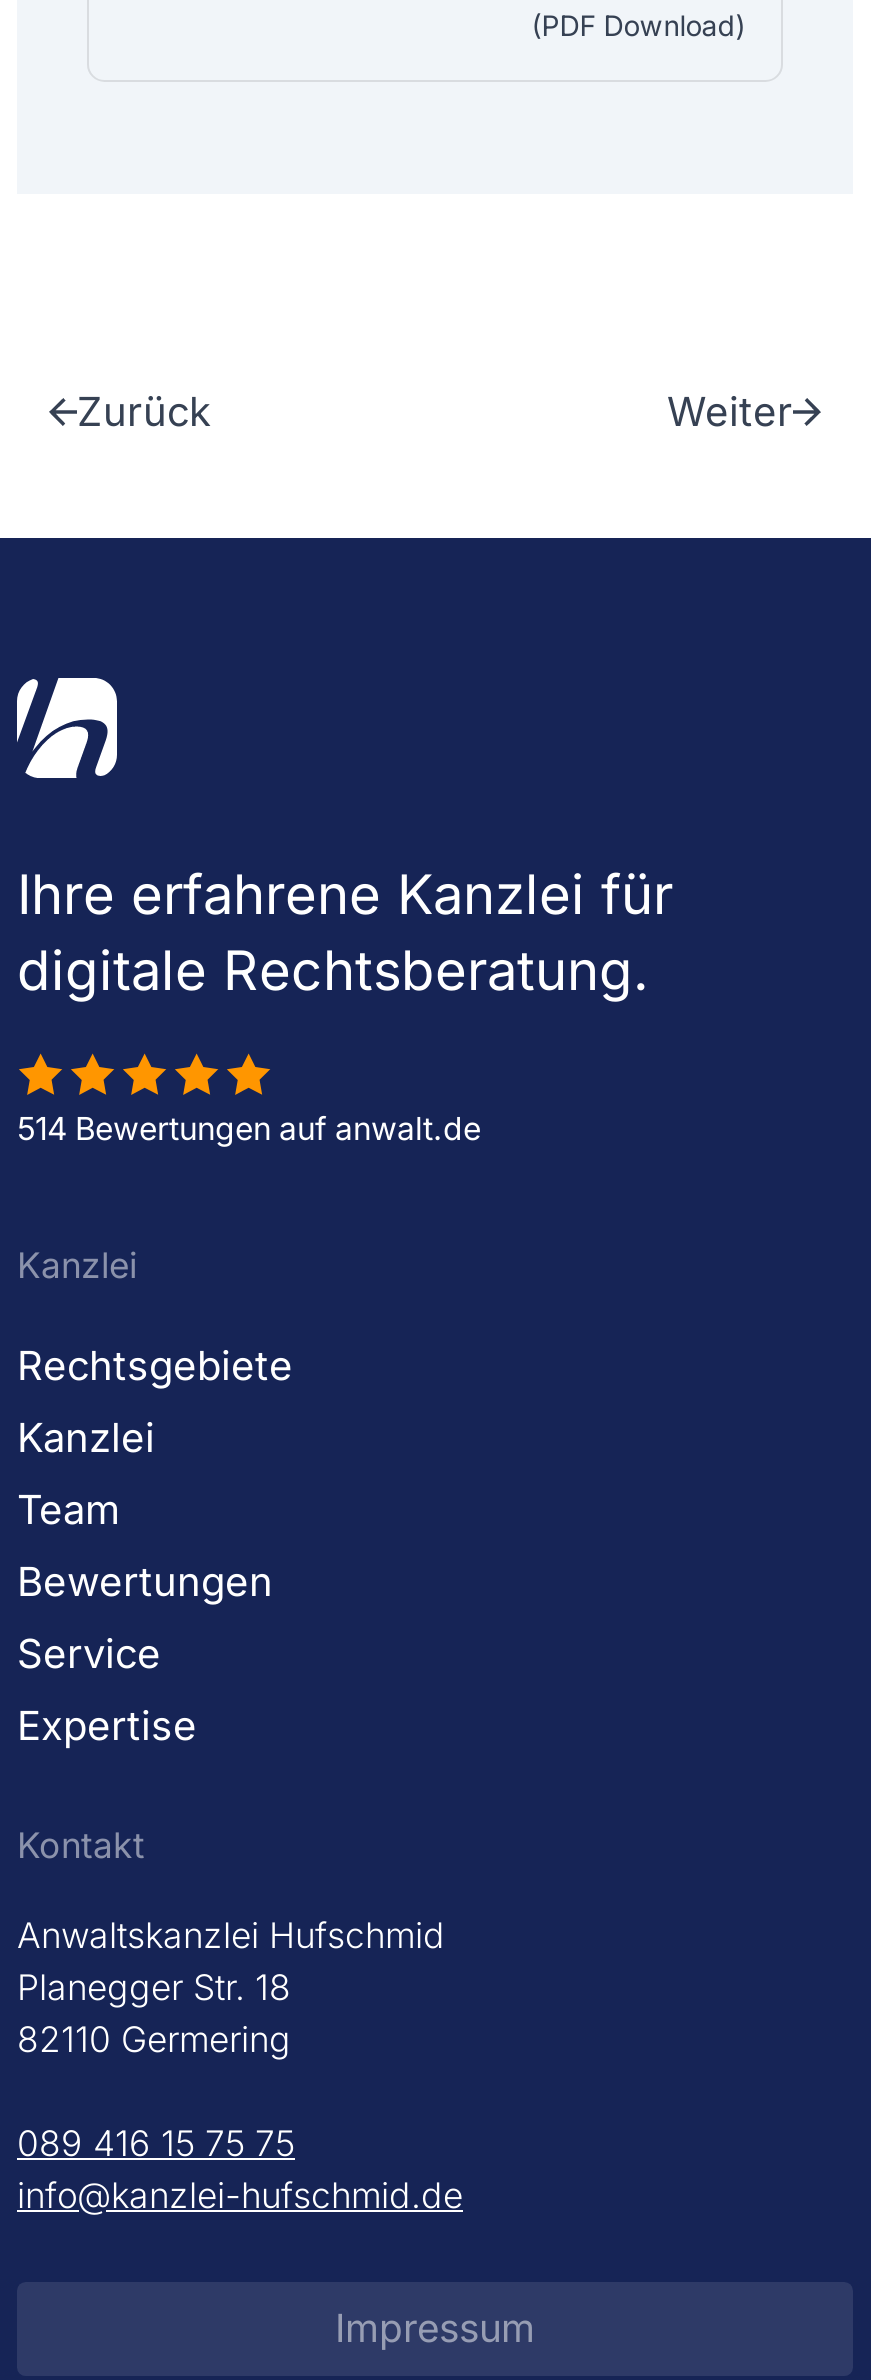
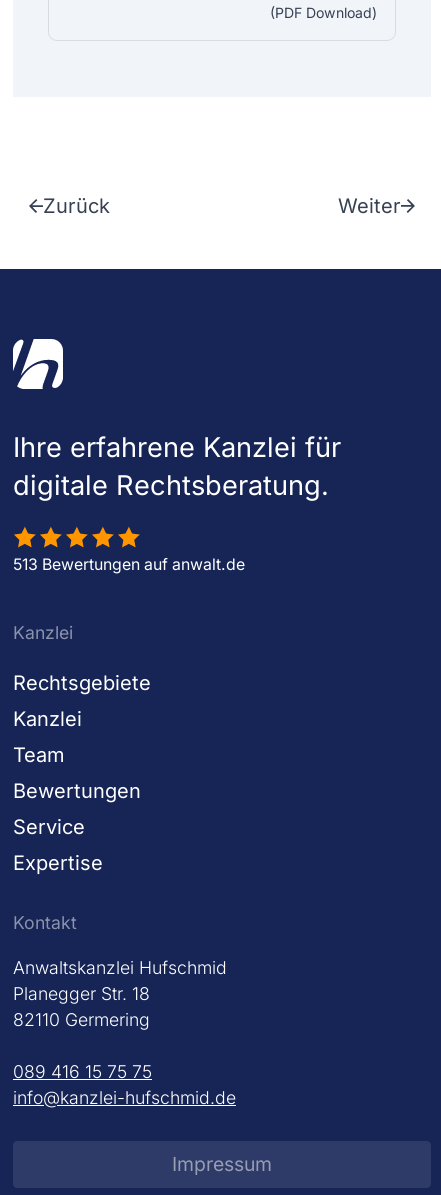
- 514 Bewertungen auf anwalt.de
+ 513 Bewertungen auf anwalt.de
